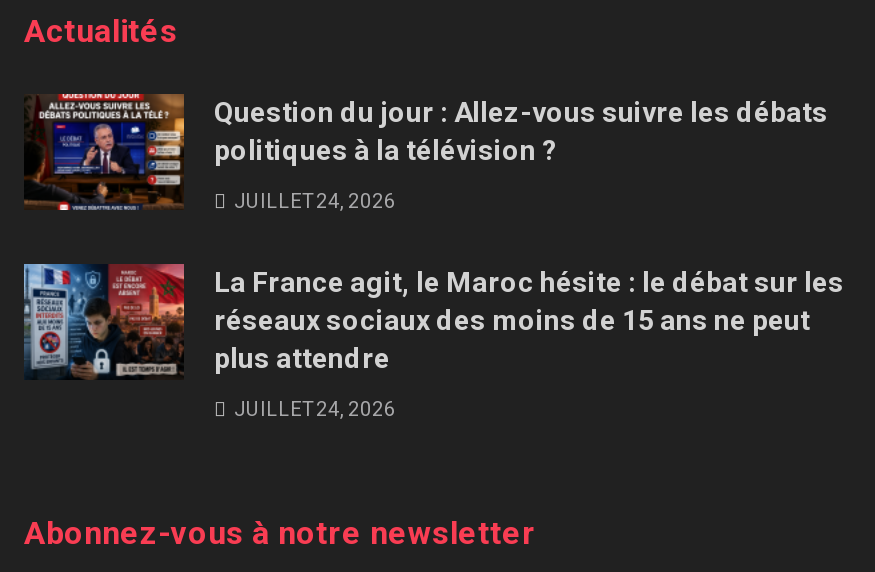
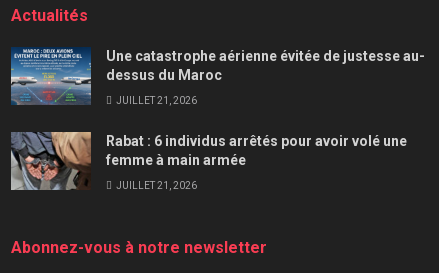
- [image]
- Question du jour : Allez-vous suivre les débats
- politiques à la télévision ?
+ [image]
+ Une catastrophe aérienne évitée de justesse au-
+ dessus du Maroc

- JUILLET 24, 2026
+ JUILLET 21, 2026

- [image]
- La France agit, le Maroc hésite : le débat sur les
- réseaux sociaux des moins de 15 ans ne peut
- plus attendre
+ [image]
+ Rabat : 6 individus arrêtés pour avoir volé une
+ femme à main armée

- JUILLET 24, 2026
+ JUILLET 21, 2026
